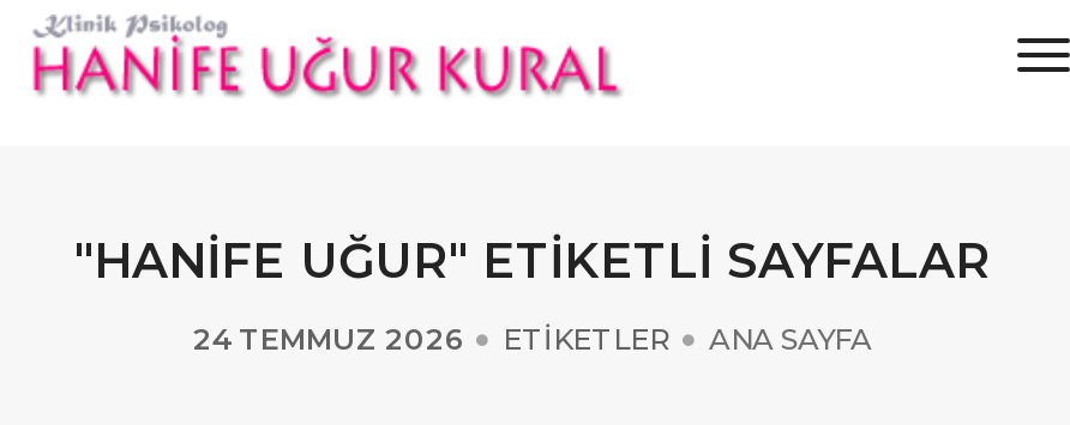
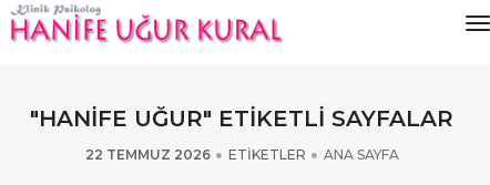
- 24 TEMMUZ 2026 ETIKETLER ANA SAYFA
+ 22 TEMMUZ 2026 ETIKETLER ANA SAYFA
